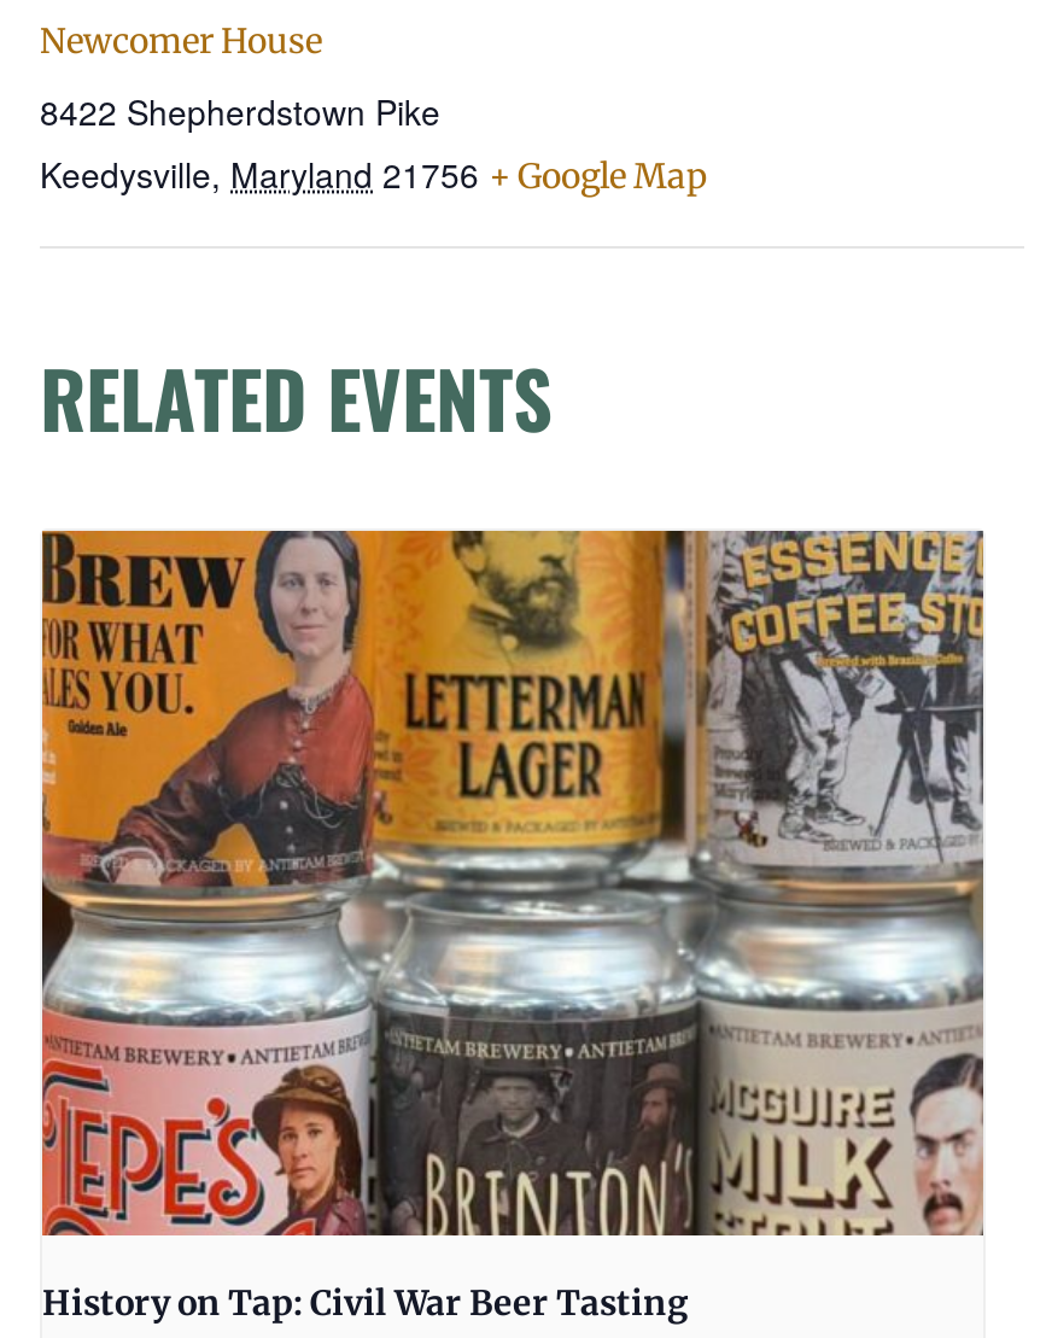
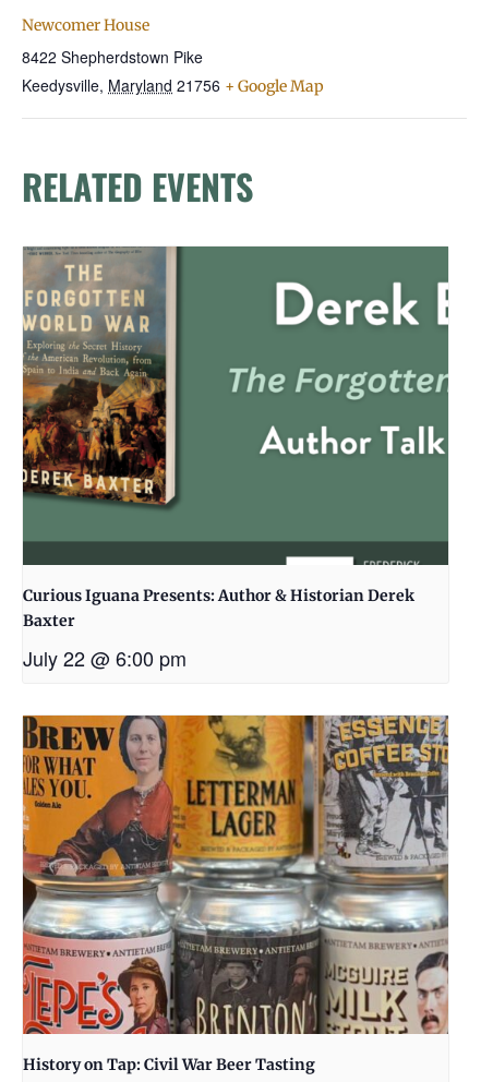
+ [image]
+ Curious Iguana Presents: Author & Historian Derek
+ Baxter
+ July 22 @ 6:00 pm
